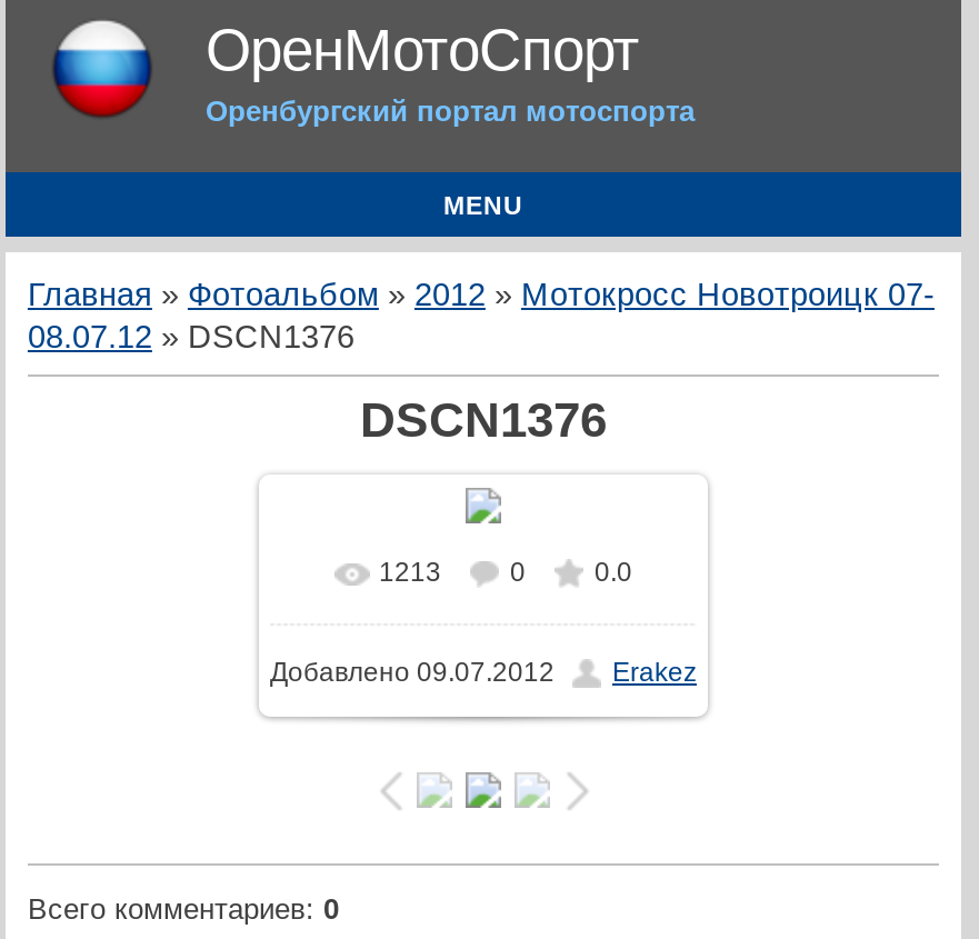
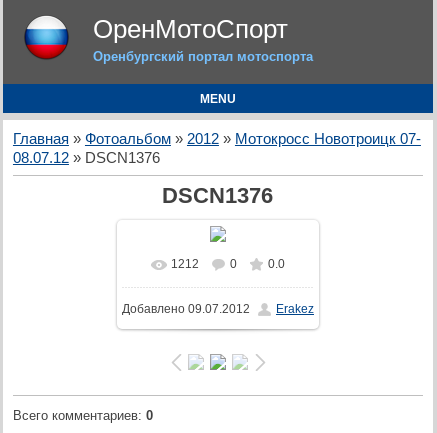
- 1213
+ 1212
